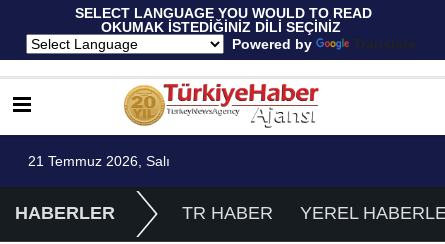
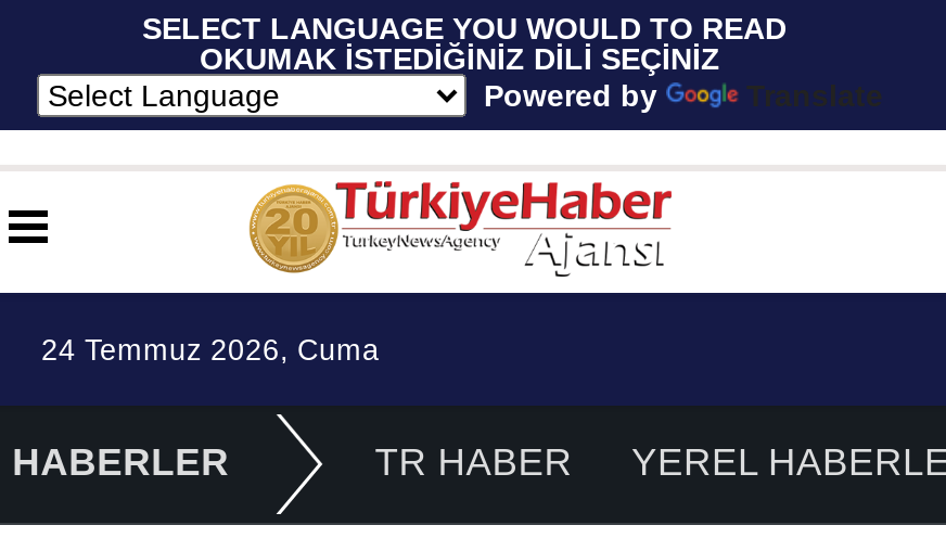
- 21 Temmuz 2026, Salı
+ 24 Temmuz 2026, Cuma
